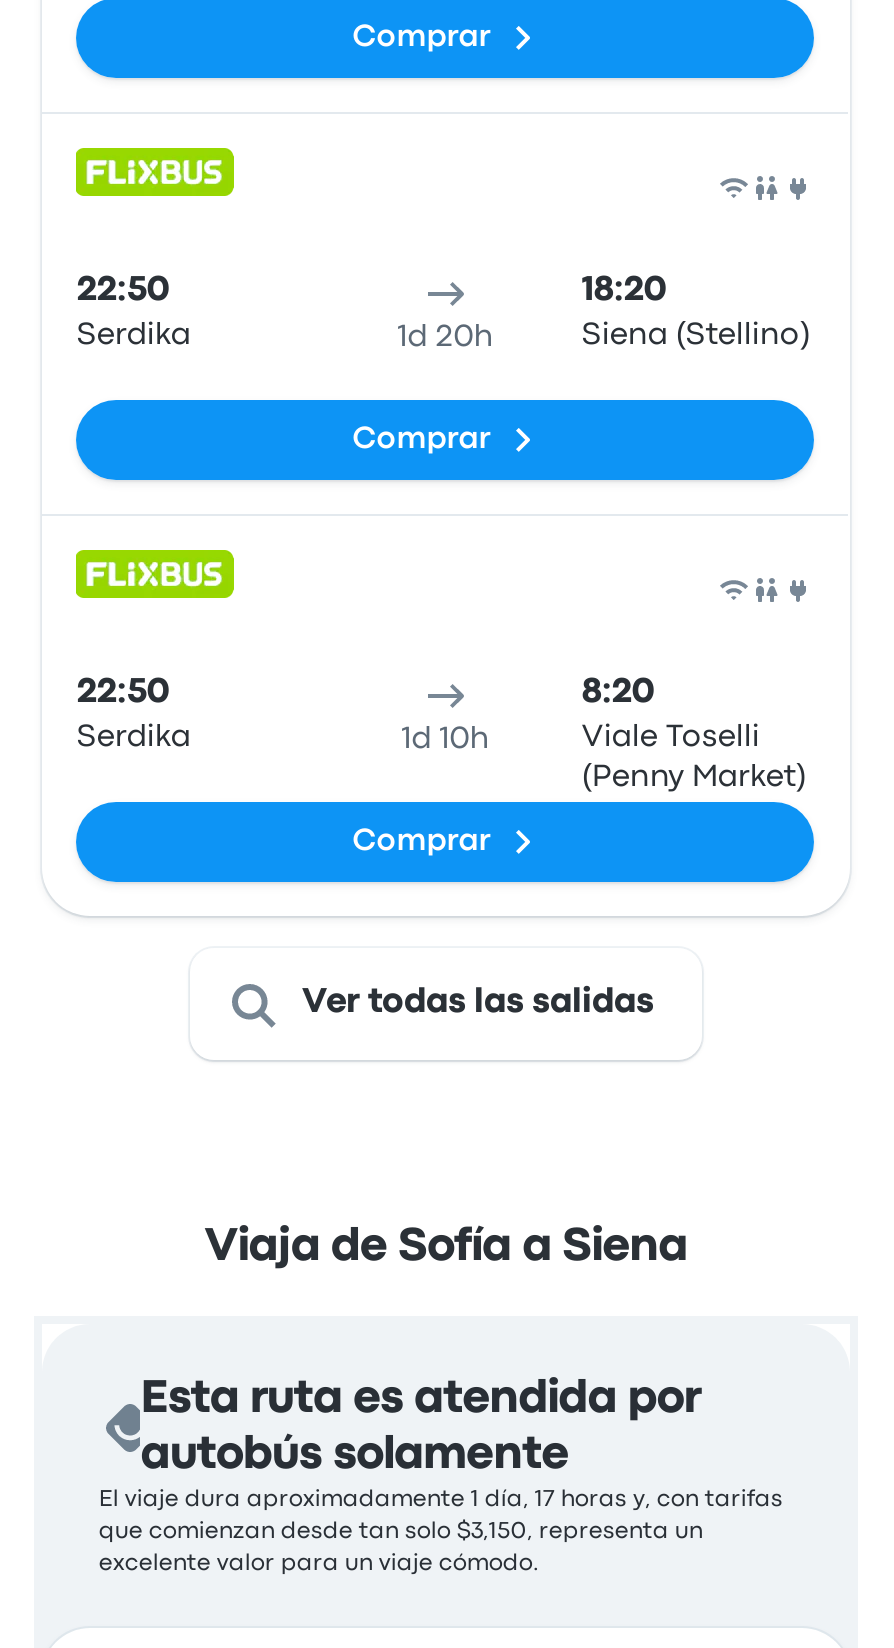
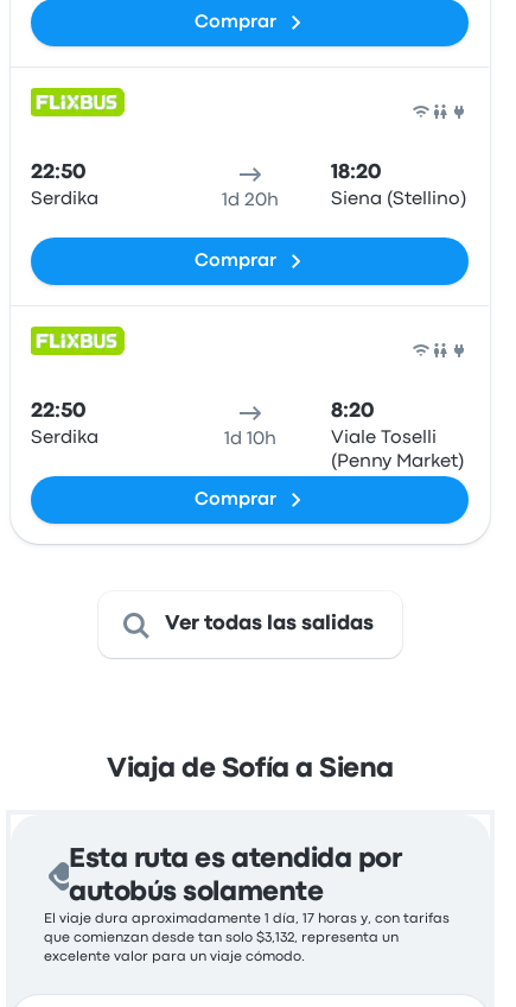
- que comienzan desde tan solo $3,150, representa un
+ que comienzan desde tan solo $3,132, representa un
